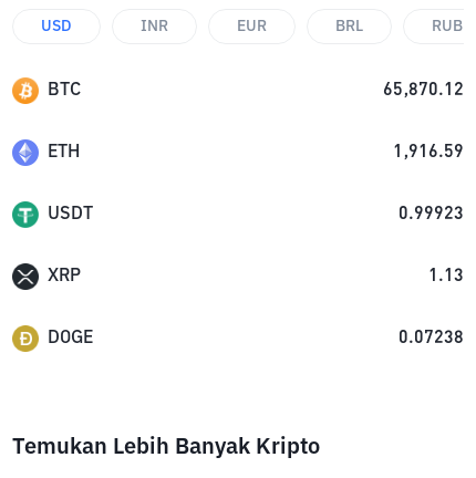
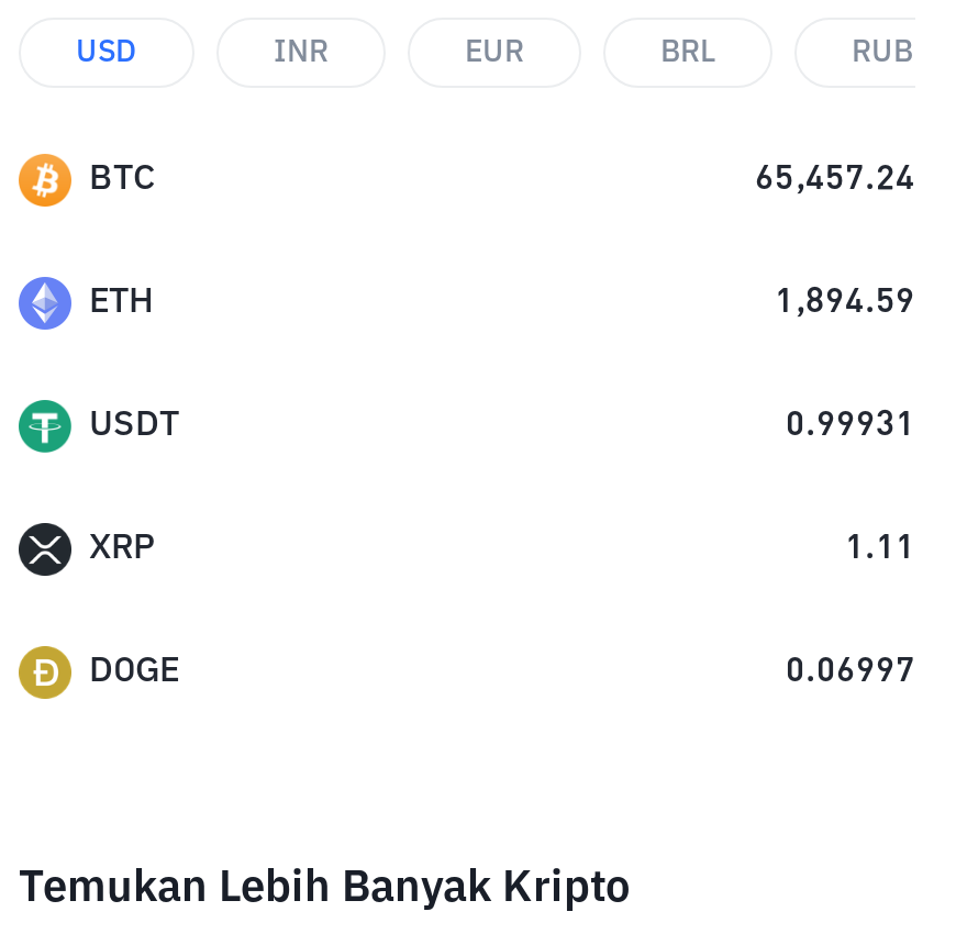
- 65,870.12
+ 65,457.24

- 1,916.59
+ 1,894.59

- 0.99923
+ 0.99931

- 1.13
+ 1.11

- 0.07238
+ 0.06997
